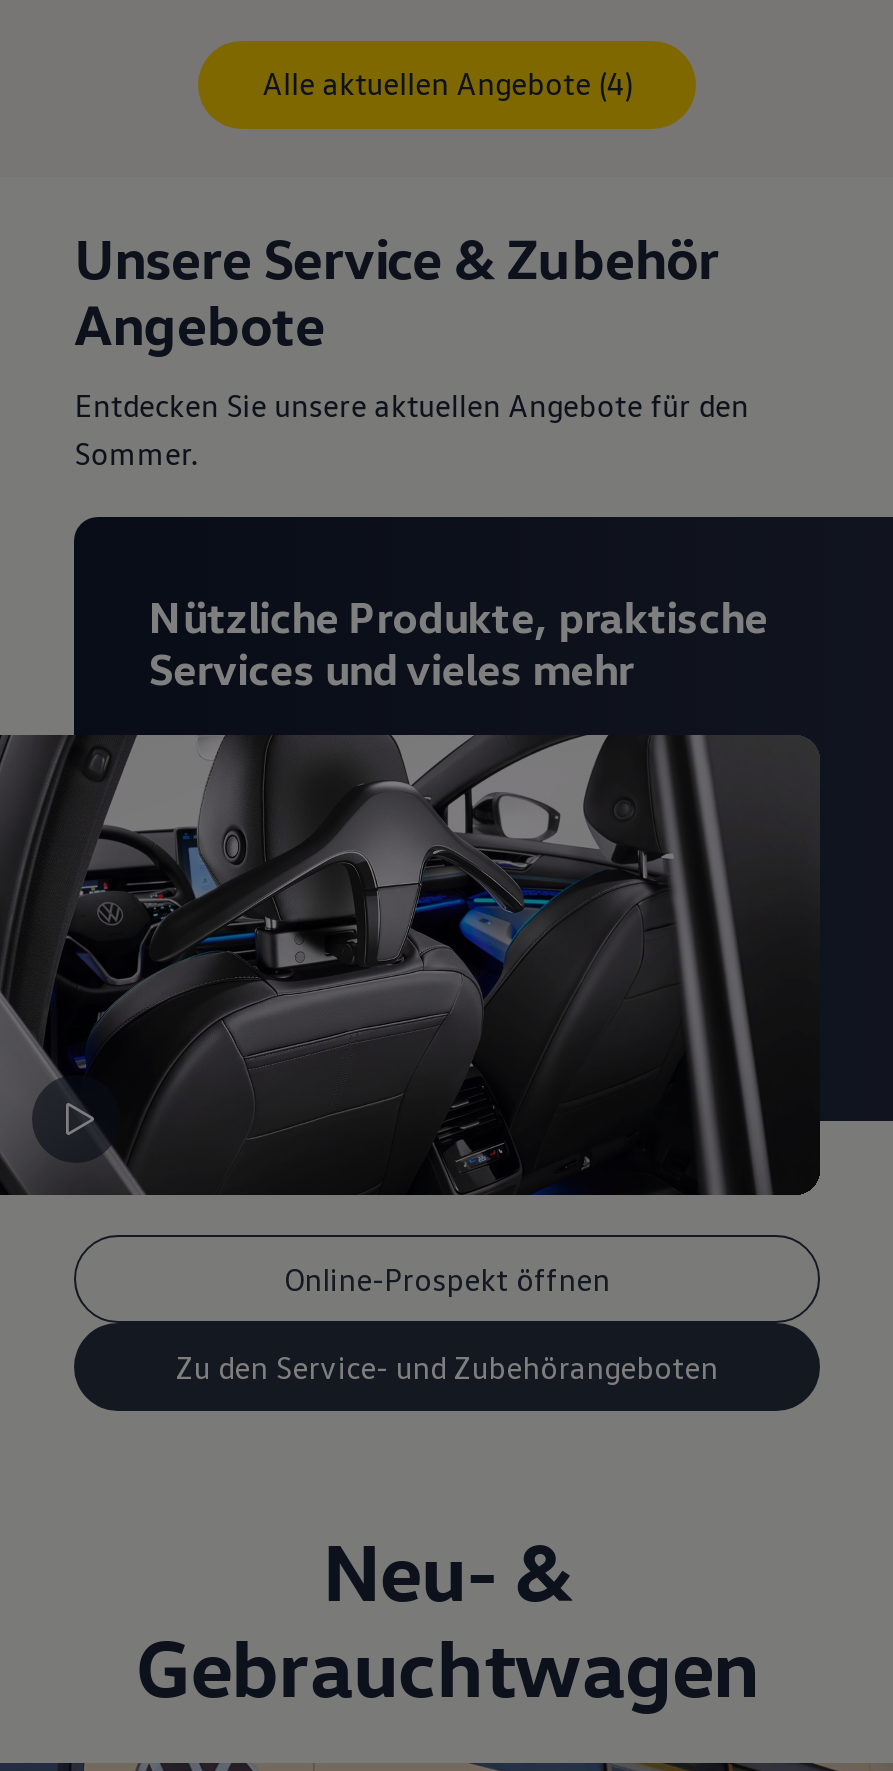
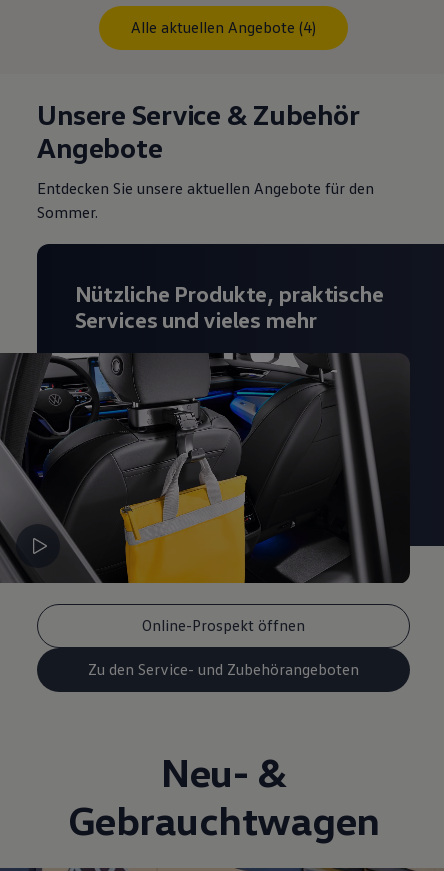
- [image]
+ [image]
